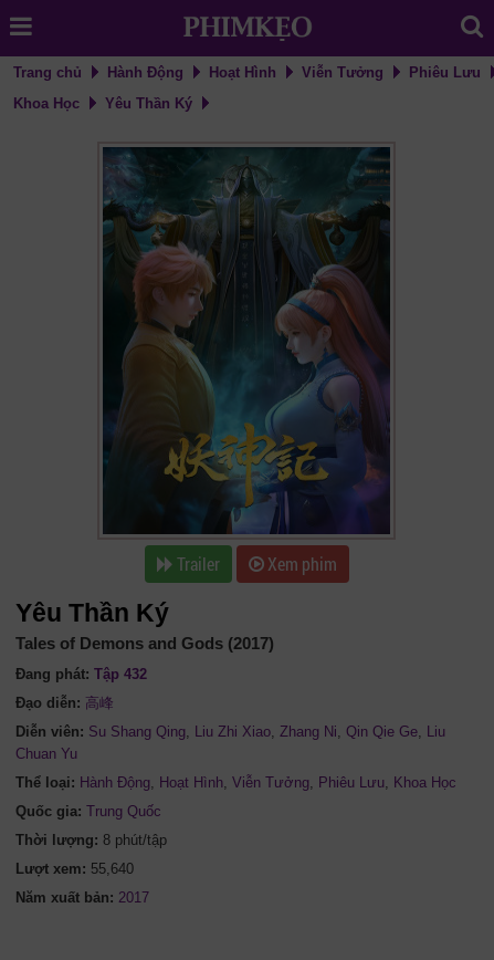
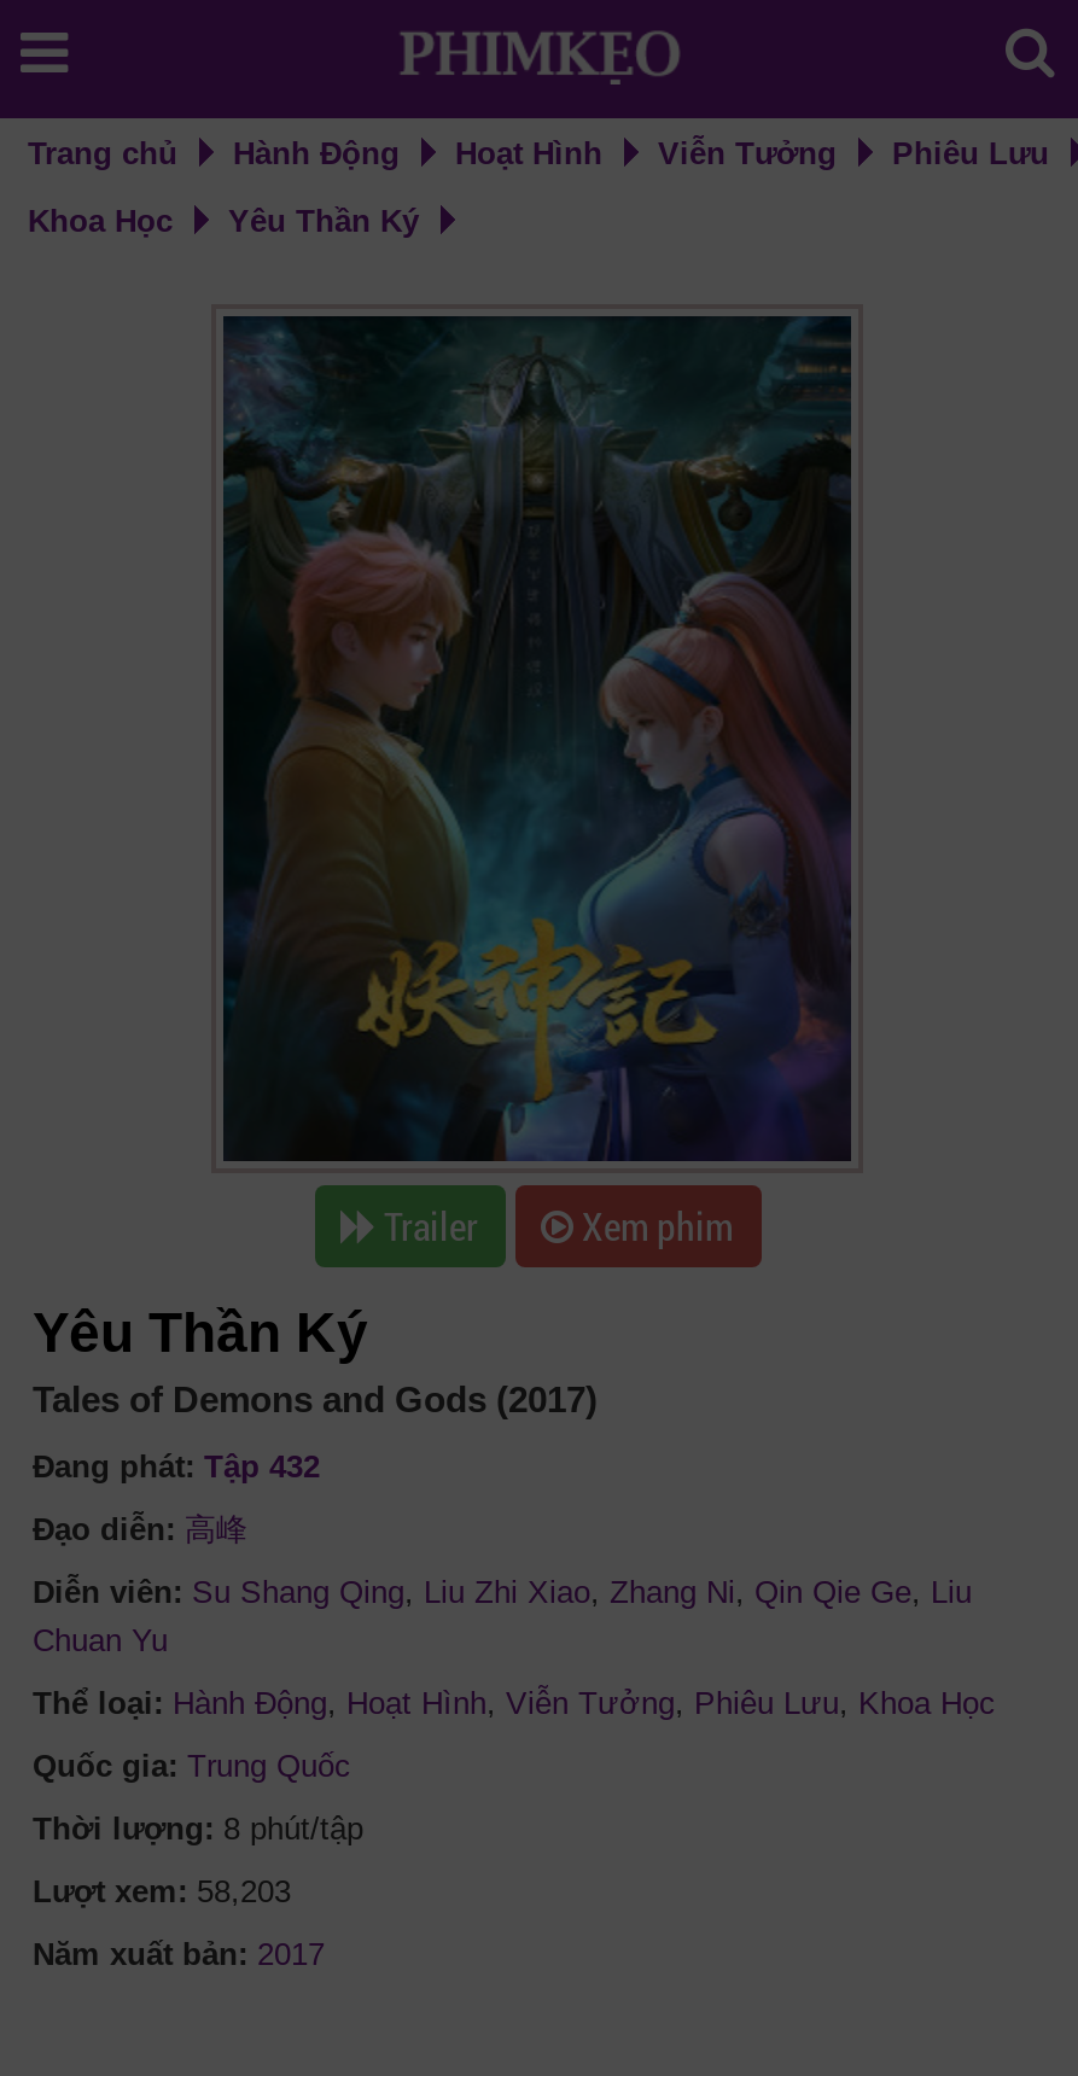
- Lượt xem: 55,640
+ Lượt xem: 58,203
